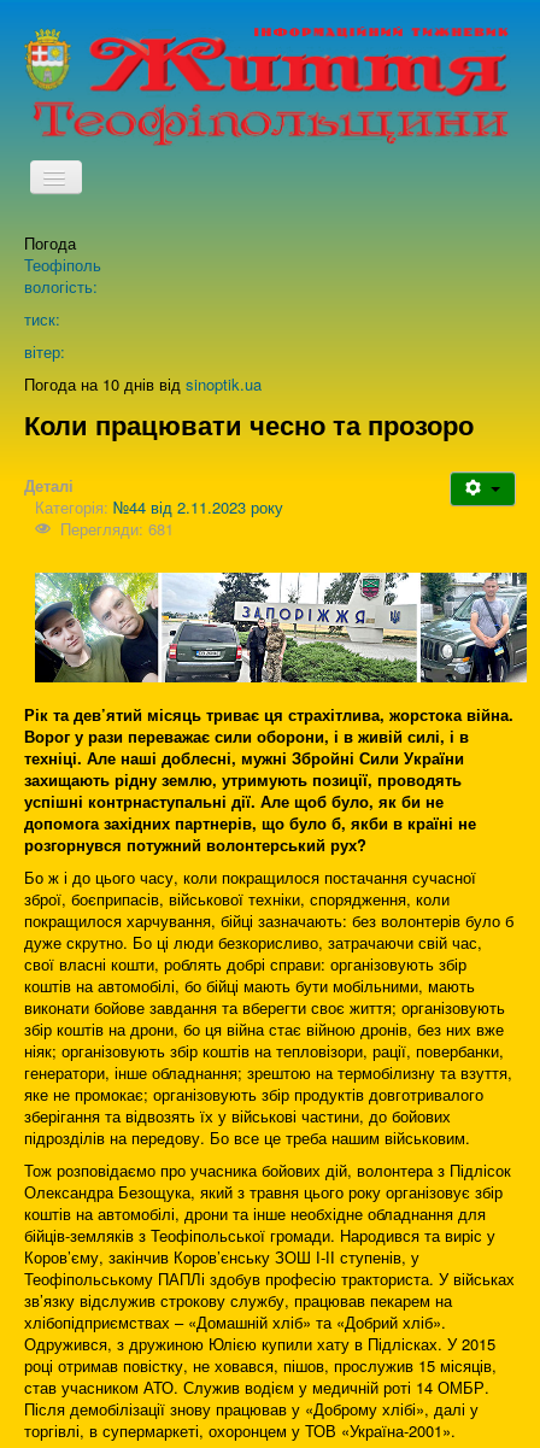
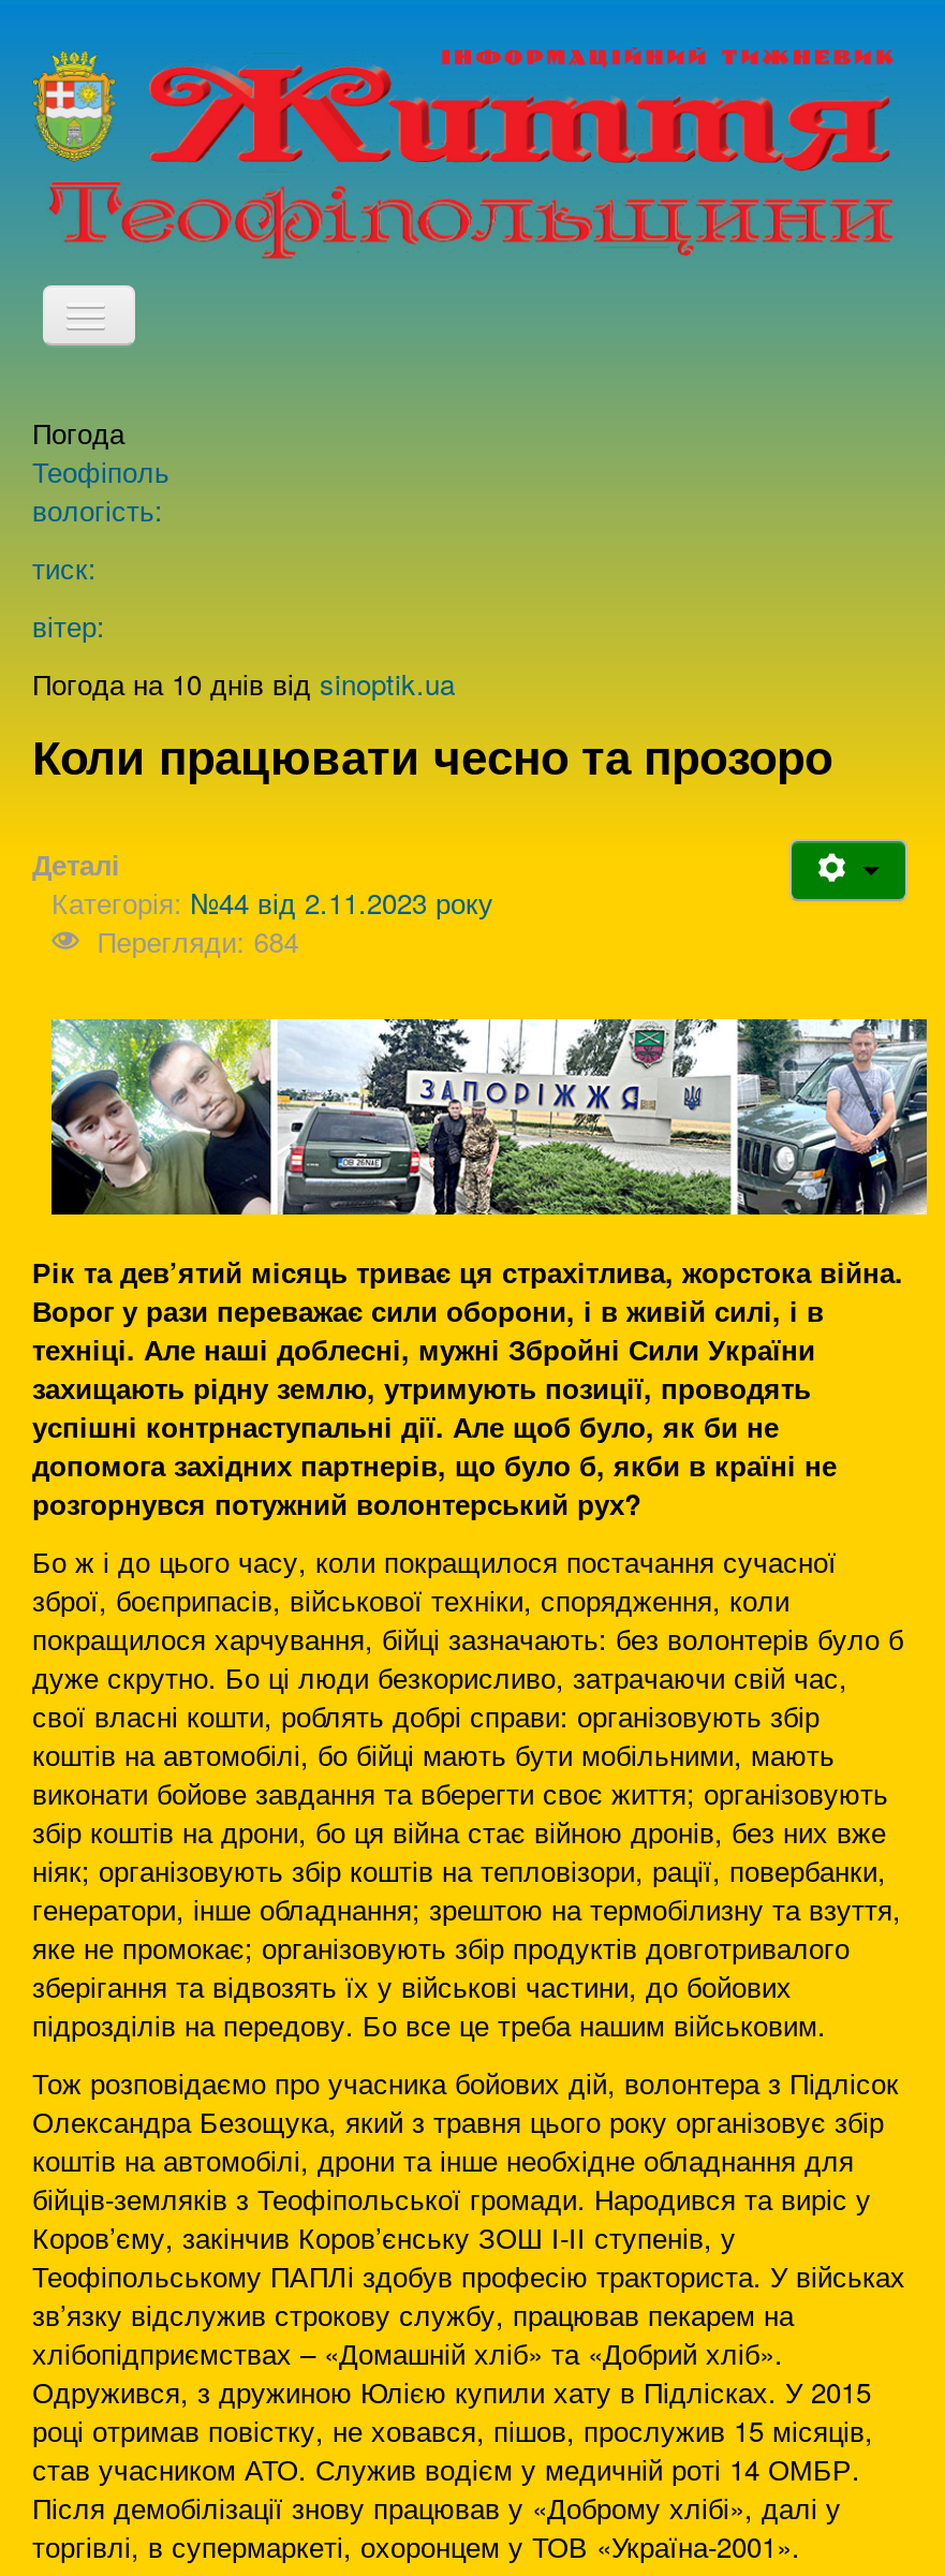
- Перегляди: 681
+ Перегляди: 684
